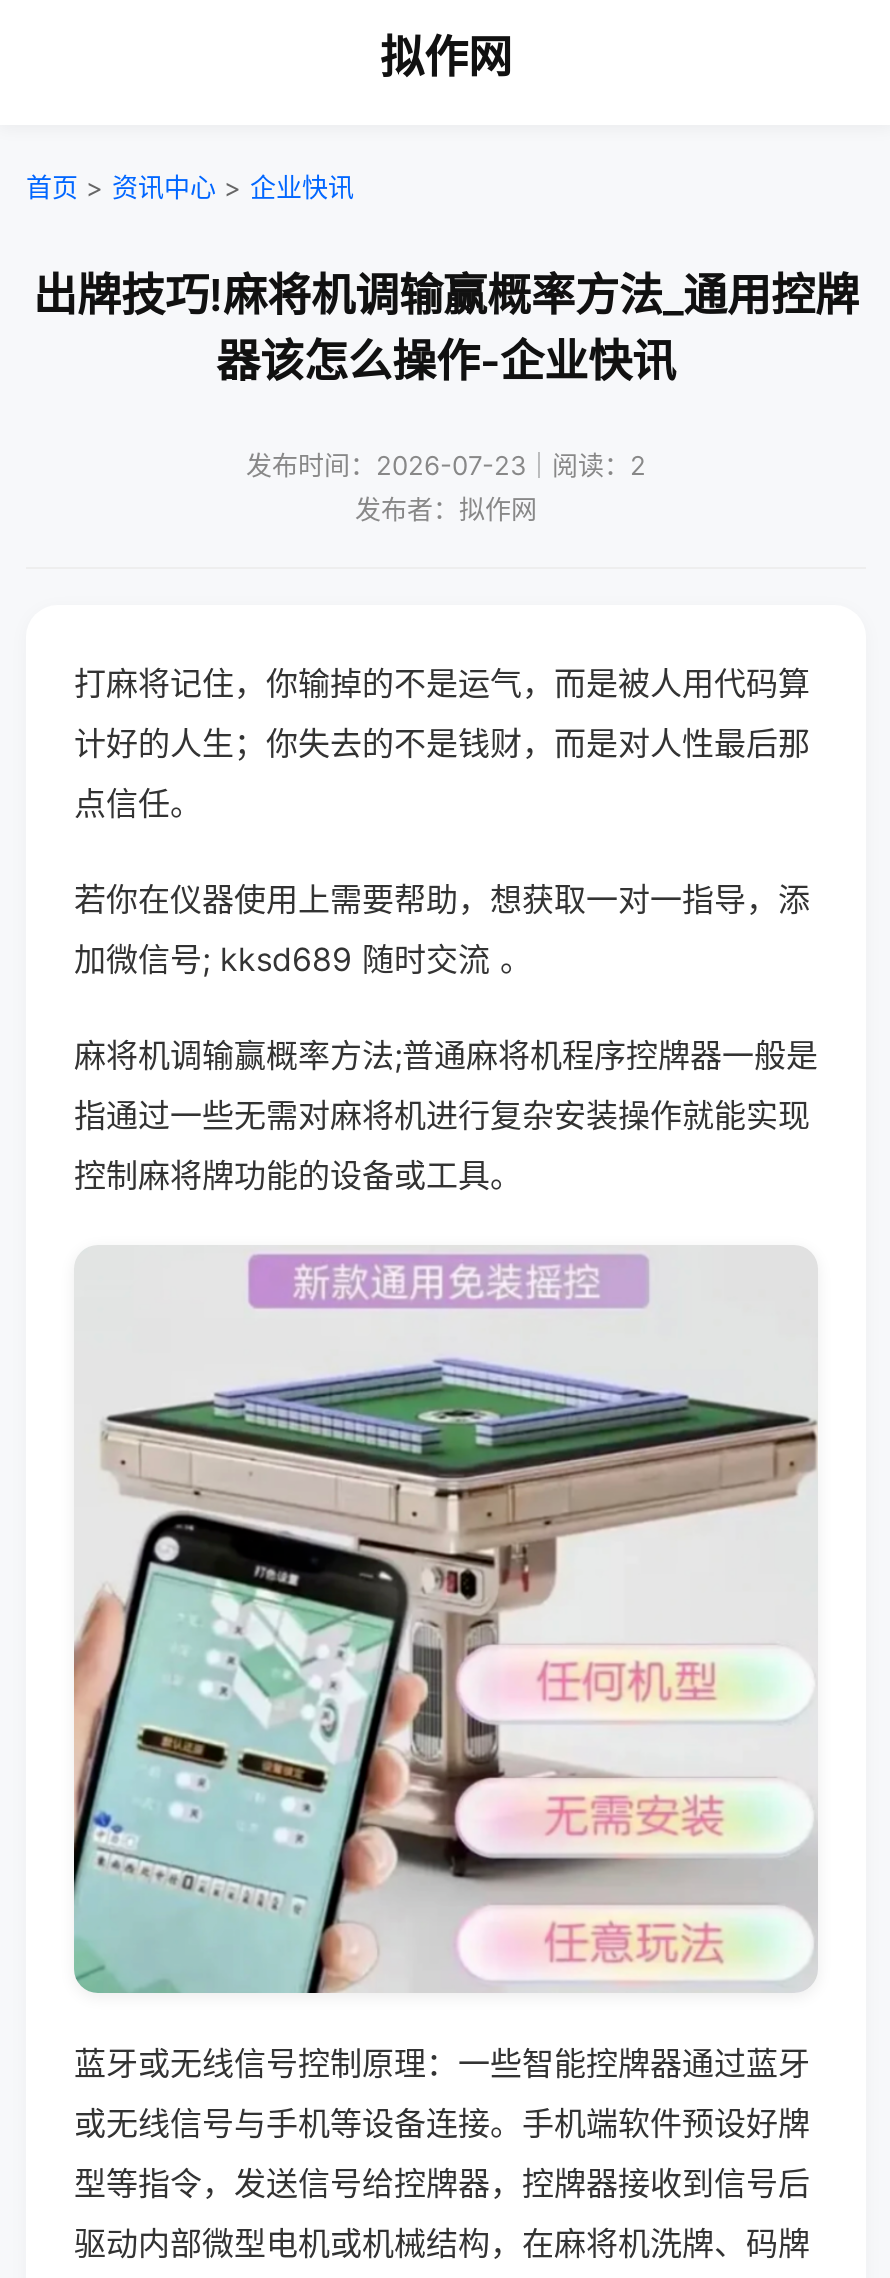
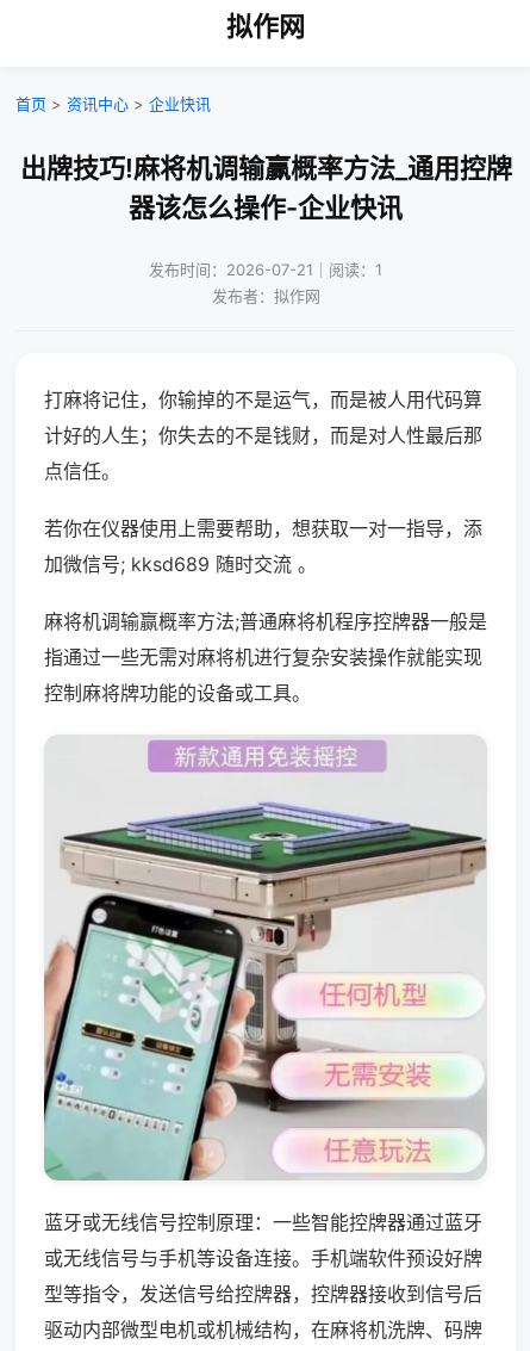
- 发布时间：2026-07-23｜阅读：2
+ 发布时间：2026-07-21｜阅读：1
